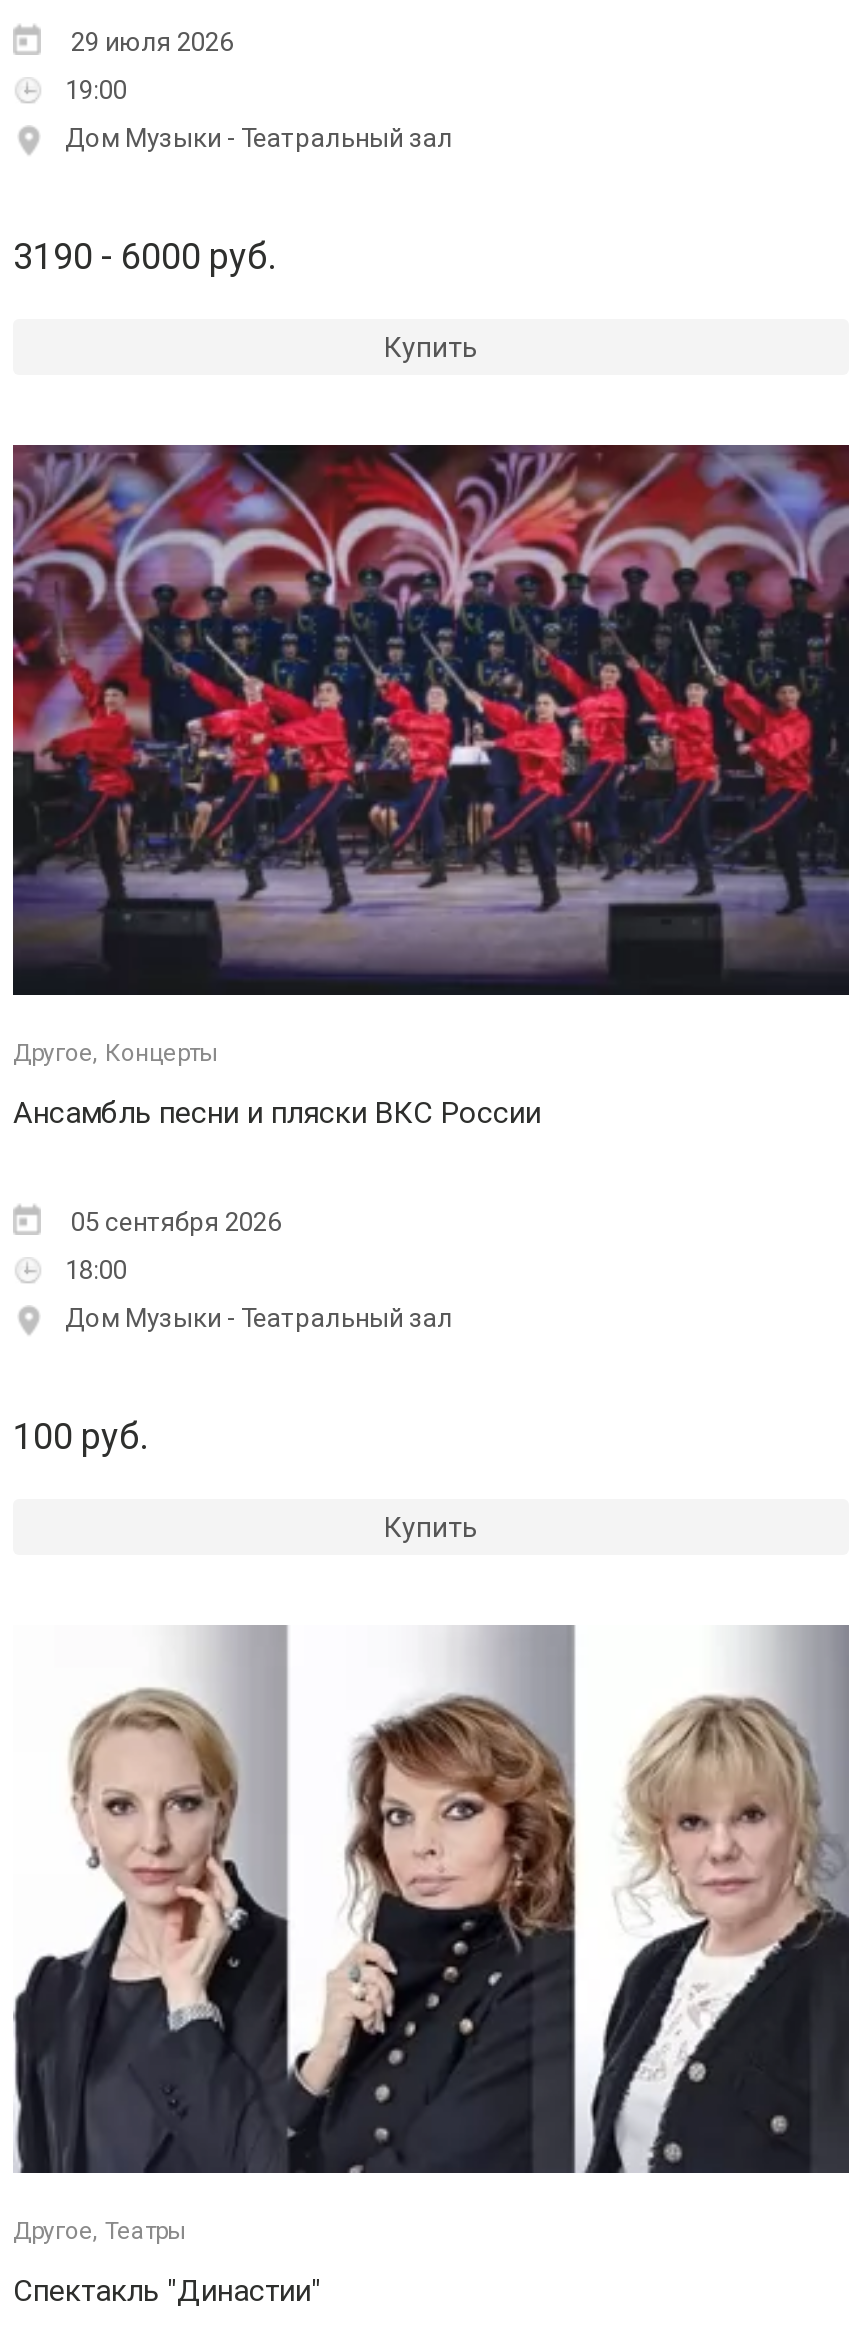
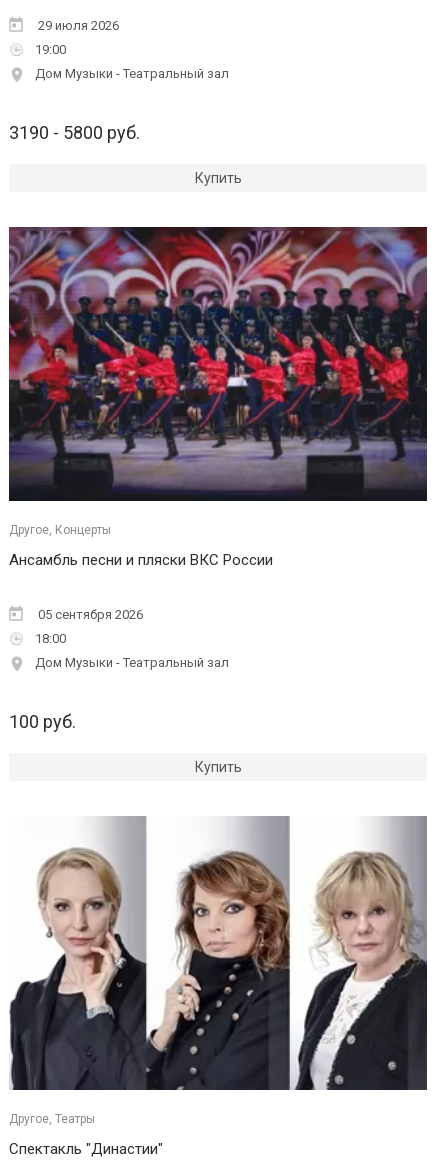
- 3190 - 6000 руб.
+ 3190 - 5800 руб.
